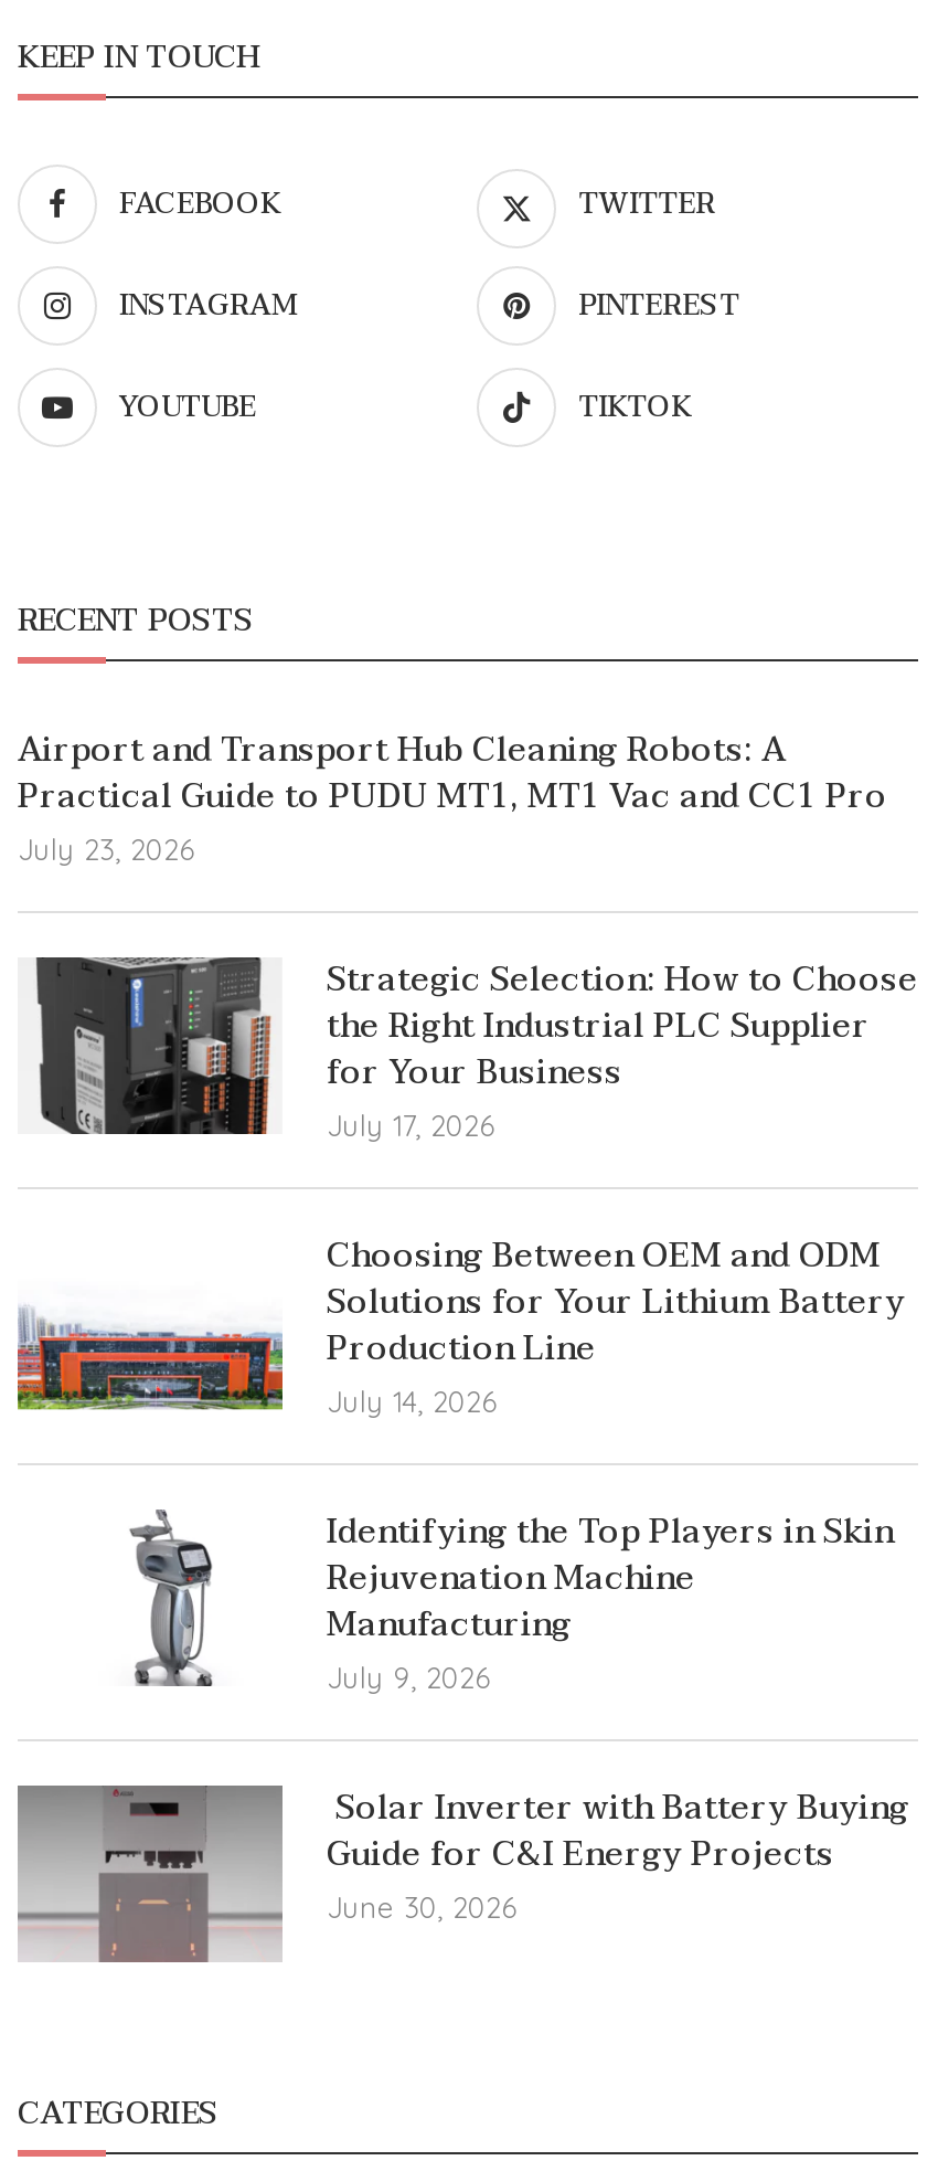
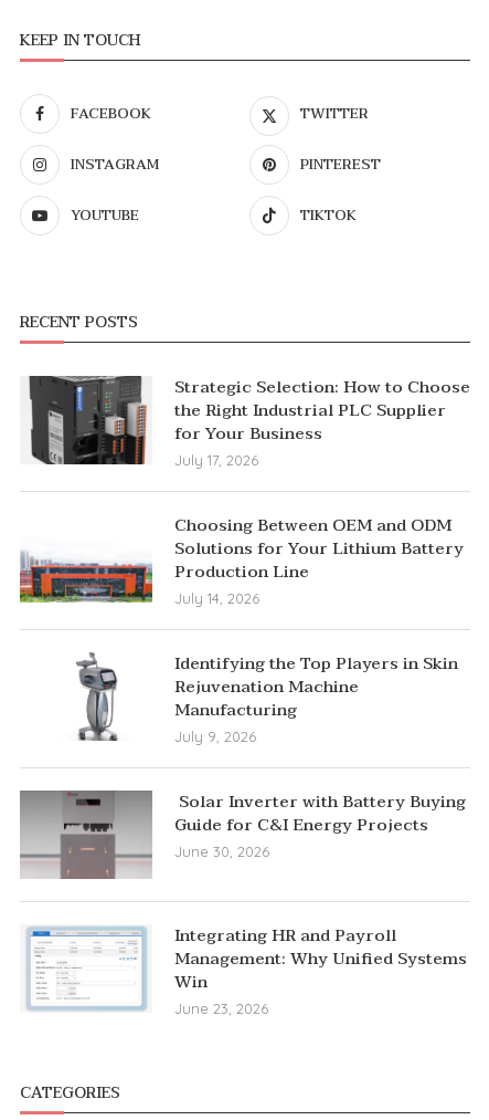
- Airport and Transport Hub Cleaning Robots: A
- Practical Guide to PUDU MT1, MT1 Vac and CC1 Pro
- July 23, 2026

moved up: [image] | Strategic Selection: How to Choose | the Right Industrial PLC Supplier | ... | Guide for C&I Energy Projects | June 30, 2026

+ [image]
+ Integrating HR and Payroll
+ Management: Why Unified Systems
+ Win
+ June 23, 2026
